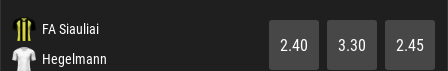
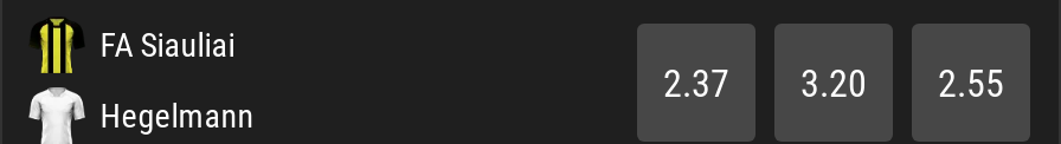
- 2.40
- 3.30
- 2.45
+ 2.37
+ 3.20
+ 2.55
